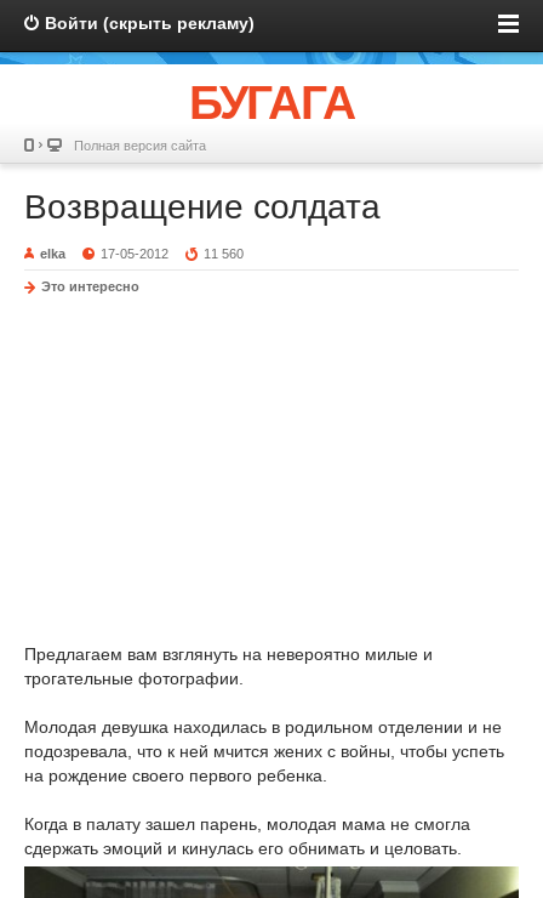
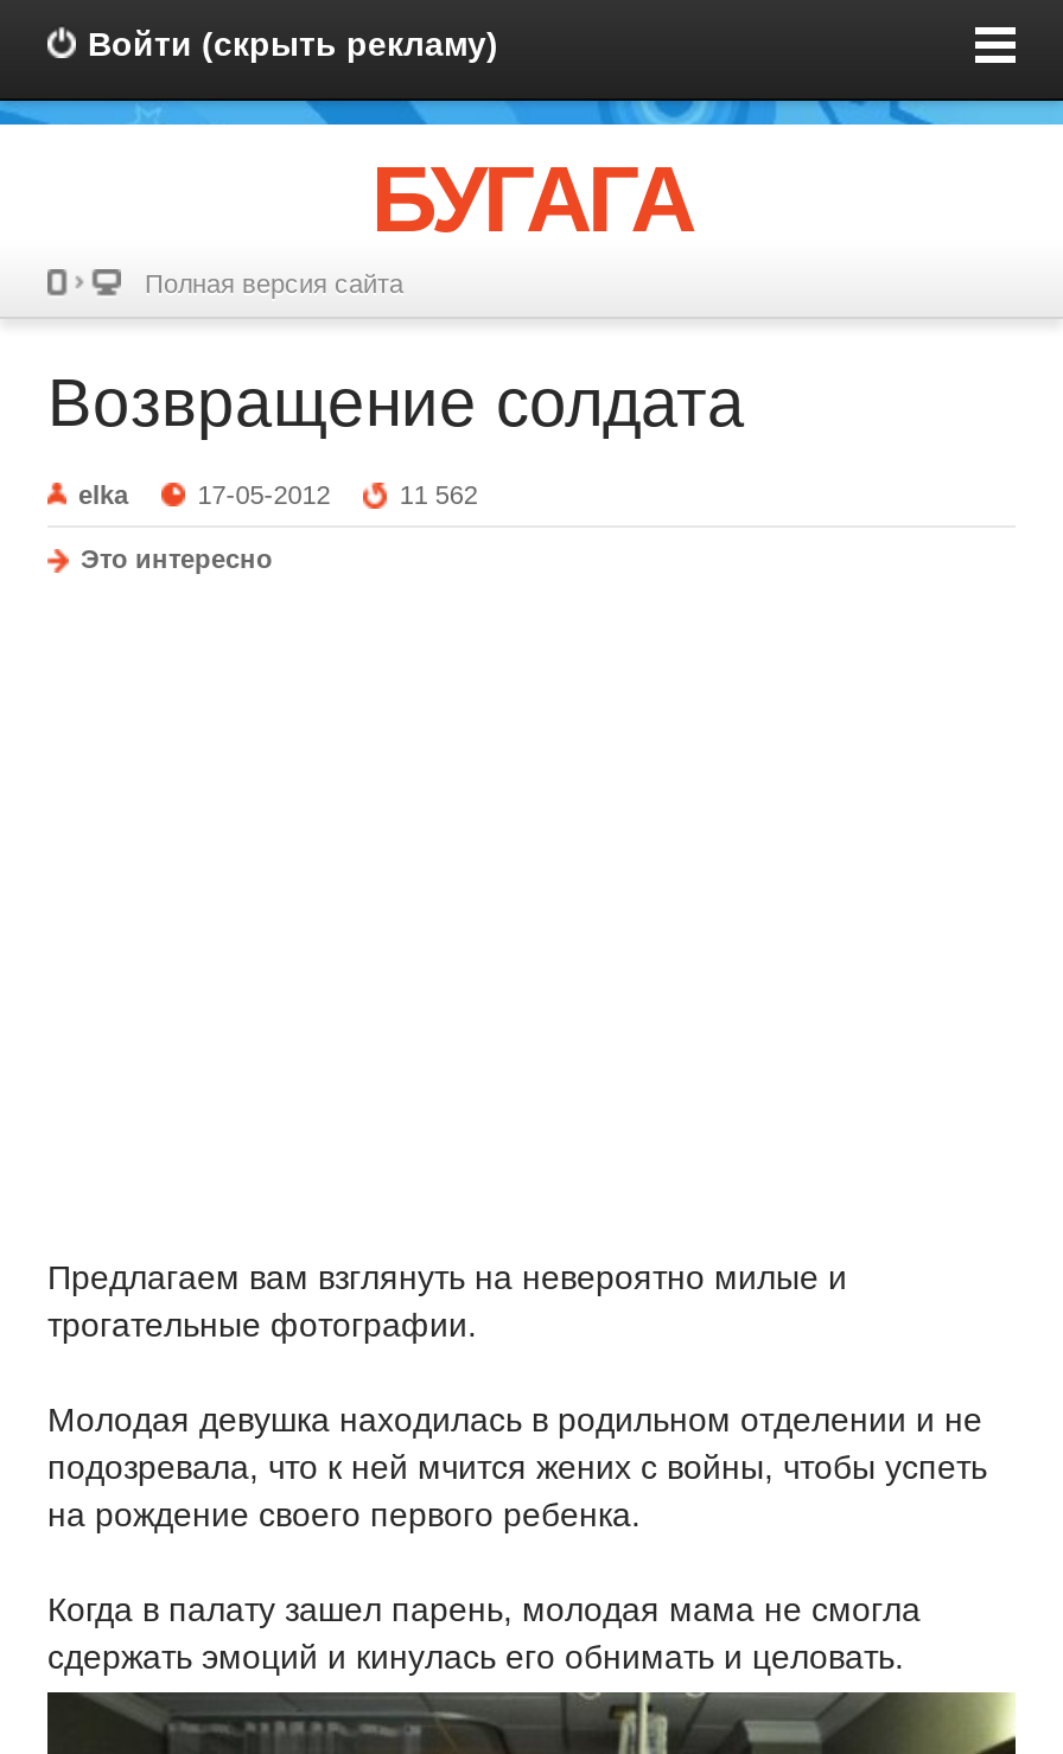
- 11 560
+ 11 562
